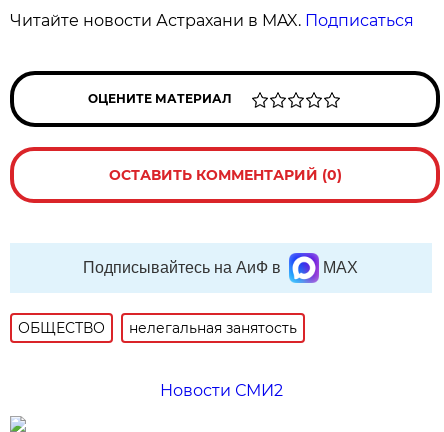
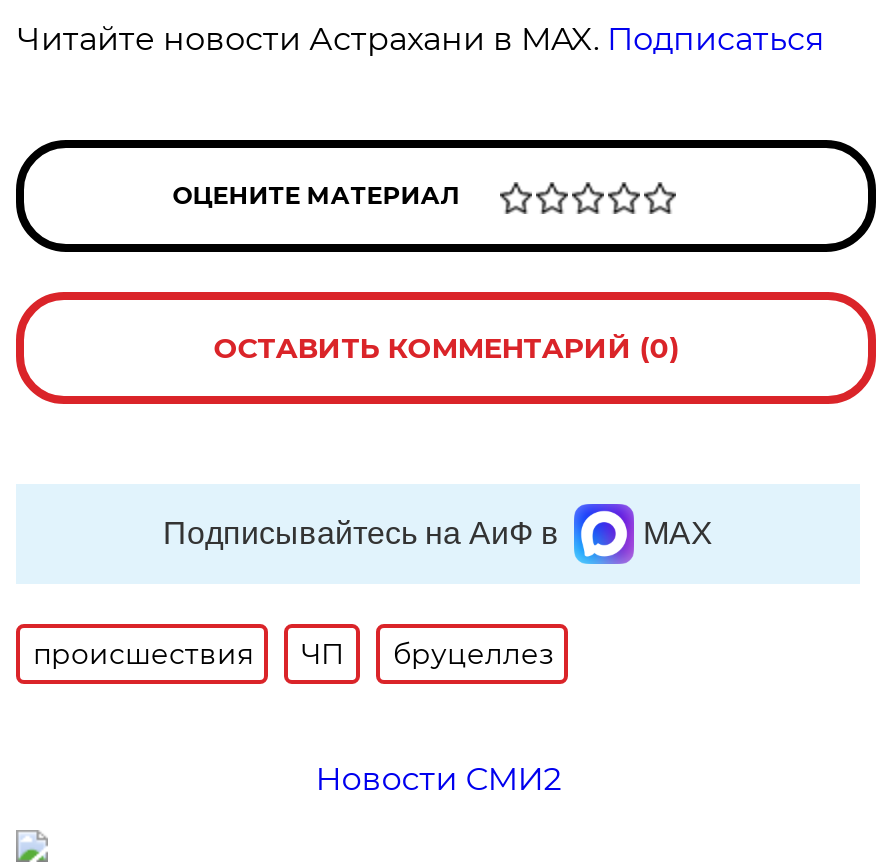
- ОБЩЕСТВО
- нелегальная занятость
+ происшествия
+ ЧП
+ бруцеллез
